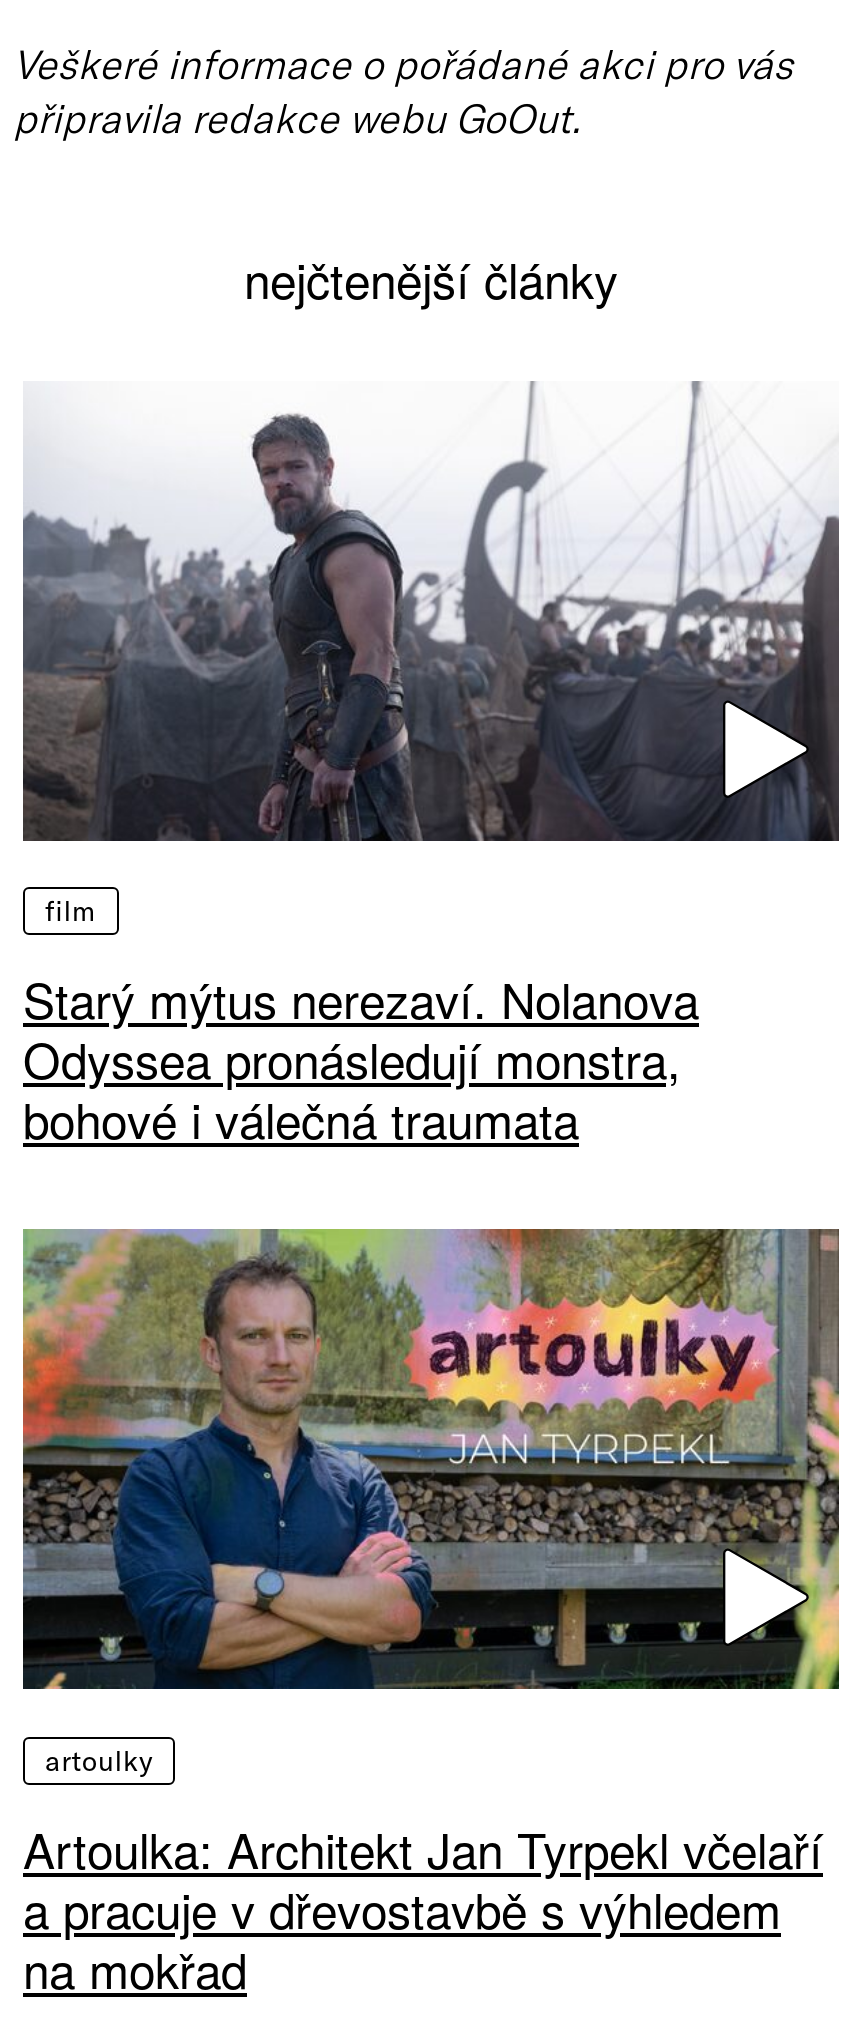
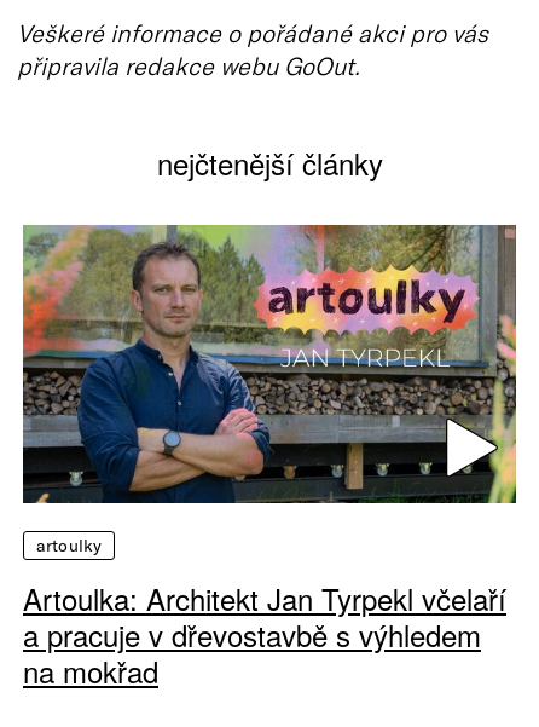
- [image]
- film
- Starý mýtus nerezaví. Nolanova
- Odyssea pronásledují monstra,
- bohové i válečná traumata
